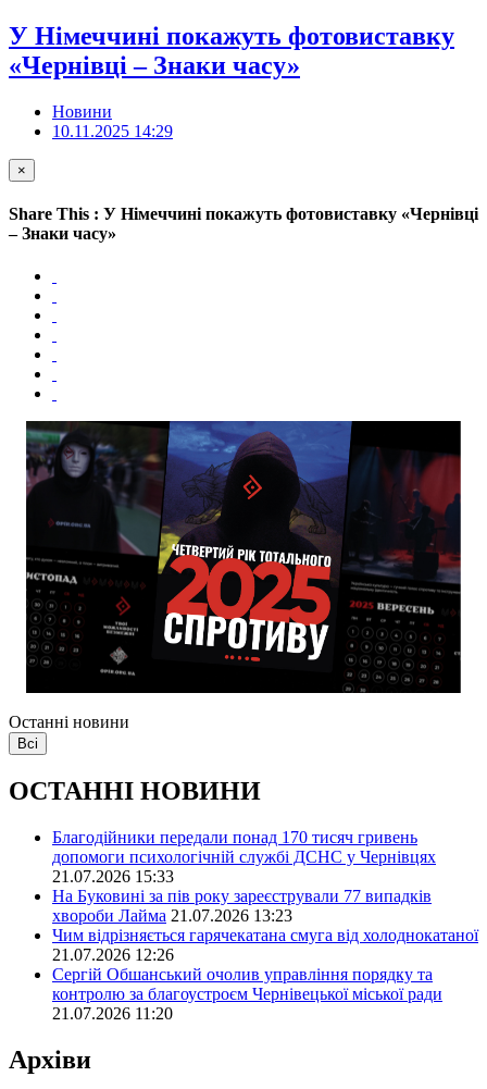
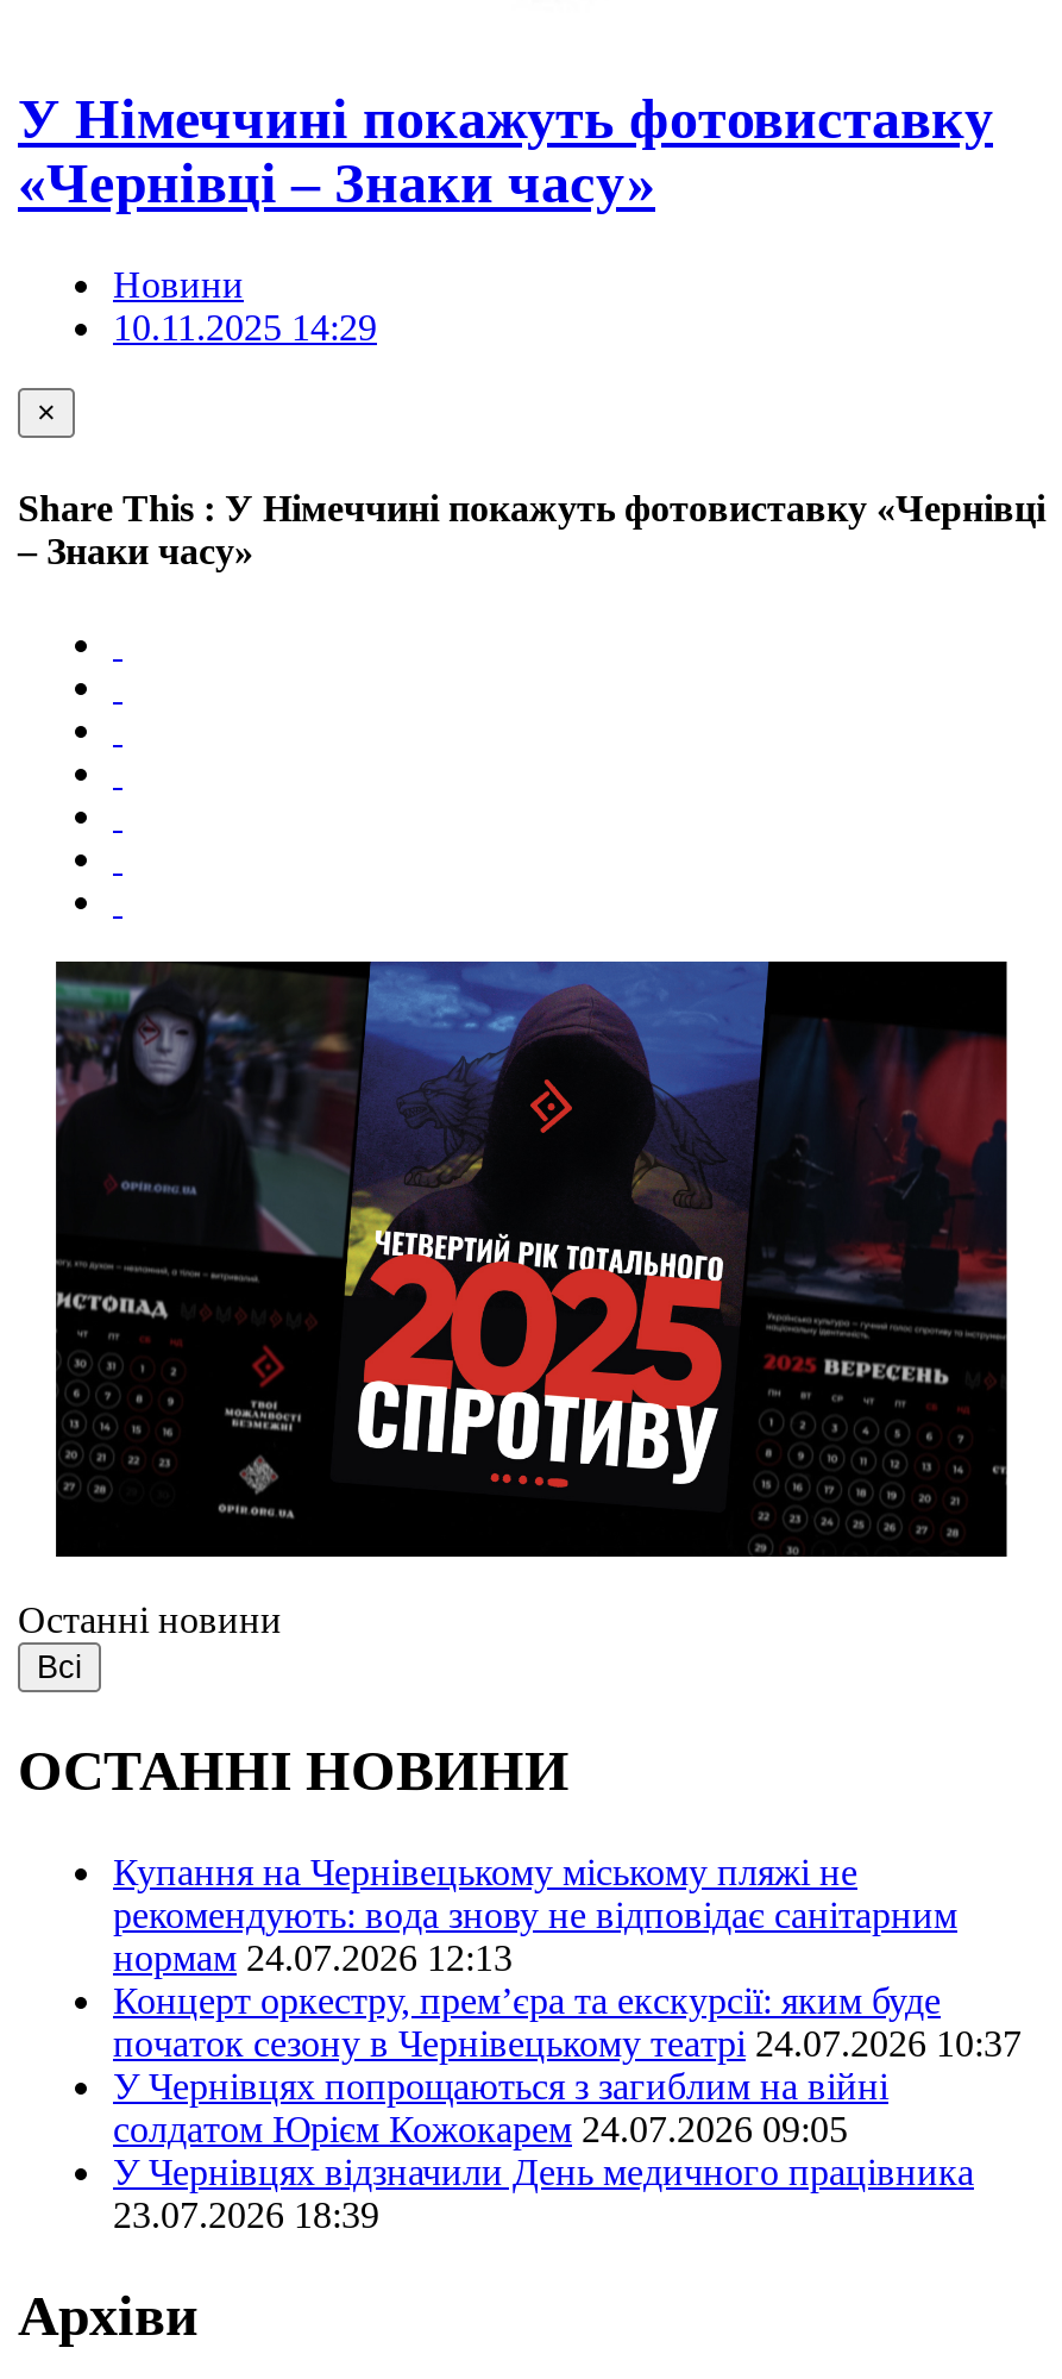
- Благодійники передали понад 170 тисяч гривень
- допомоги психологічній службі ДСНС у Чернівцях
- 21.07.2026 15:33
- На Буковині за пів року зареєстрували 77 випадків
- хвороби Лайма 21.07.2026 13:23
- Чим відрізняється гарячекатана смуга від холоднокатаної
- 21.07.2026 12:26
- Сергій Обшанський очолив управління порядку та
- контролю за благоустроєм Чернівецької міської ради
- 21.07.2026 11:20
+ Купання на Чернівецькому міському пляжі не
+ рекомендують: вода знову не відповідає санітарним
+ нормам 24.07.2026 12:13
+ Концерт оркестру, прем’єра та екскурсії: яким буде
+ початок сезону в Чернівецькому театрі 24.07.2026 10:37
+ У Чернівцях попрощаються з загиблим на війні
+ солдатом Юрієм Кожокарем 24.07.2026 09:05
+ У Чернівцях відзначили День медичного працівника
+ 23.07.2026 18:39
